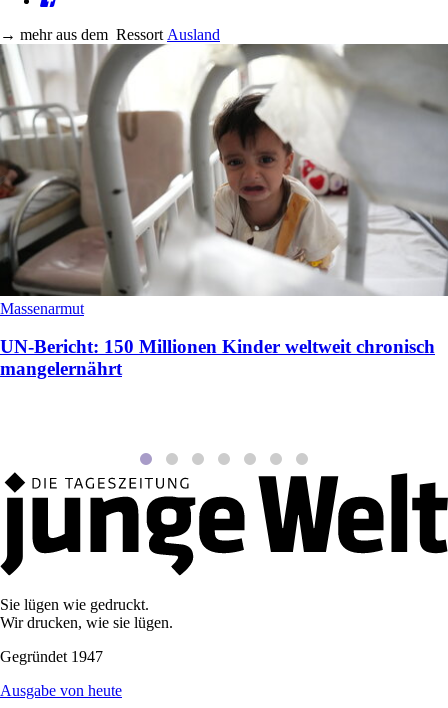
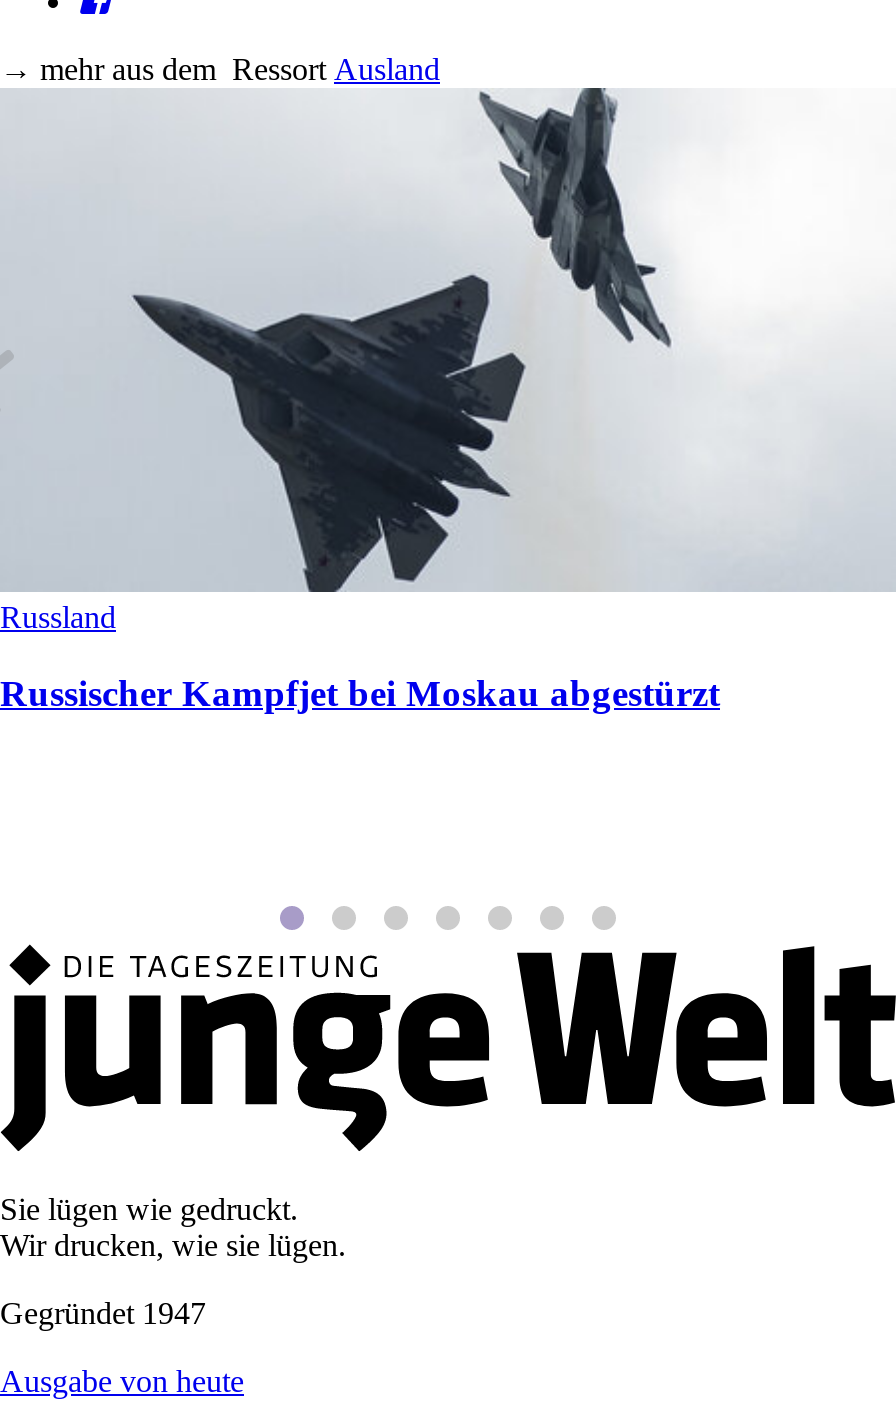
- [image]
- Massenarmut
+ [image]
+ Russland

- UN-Bericht: 150 Millionen Kinder weltweit chronisch
- mangelernährt
+ Russischer Kampfjet bei Moskau abgestürzt
